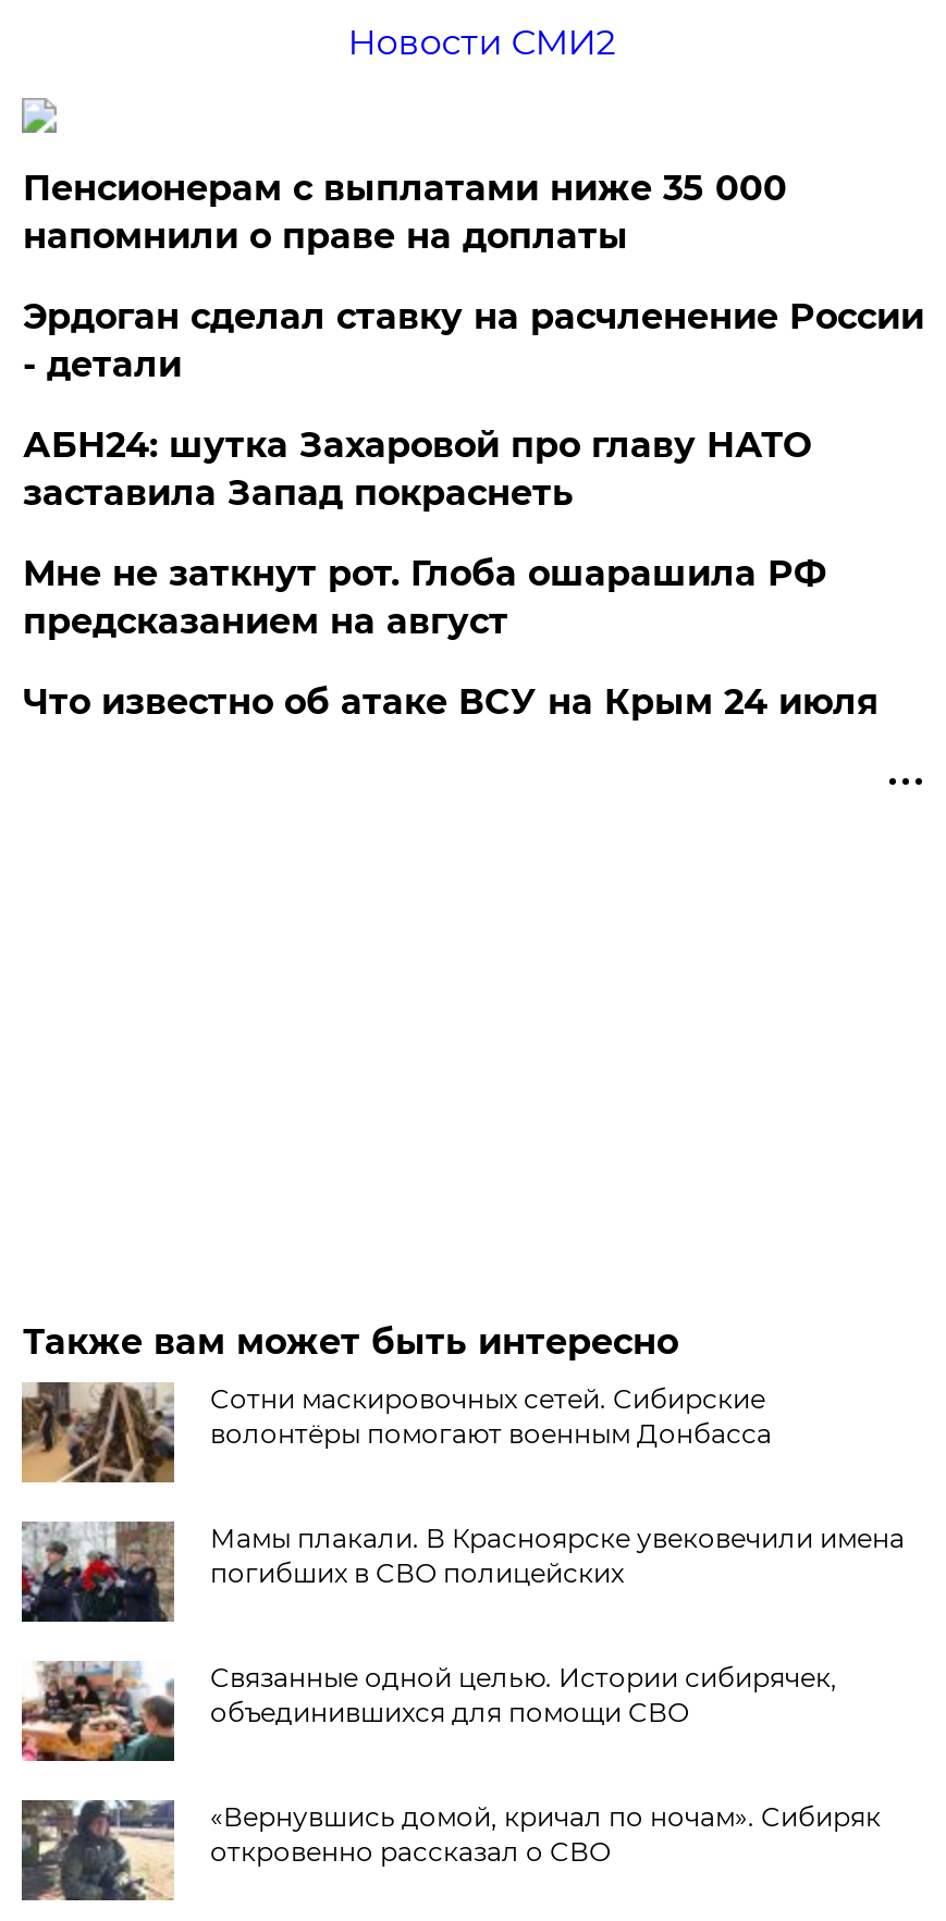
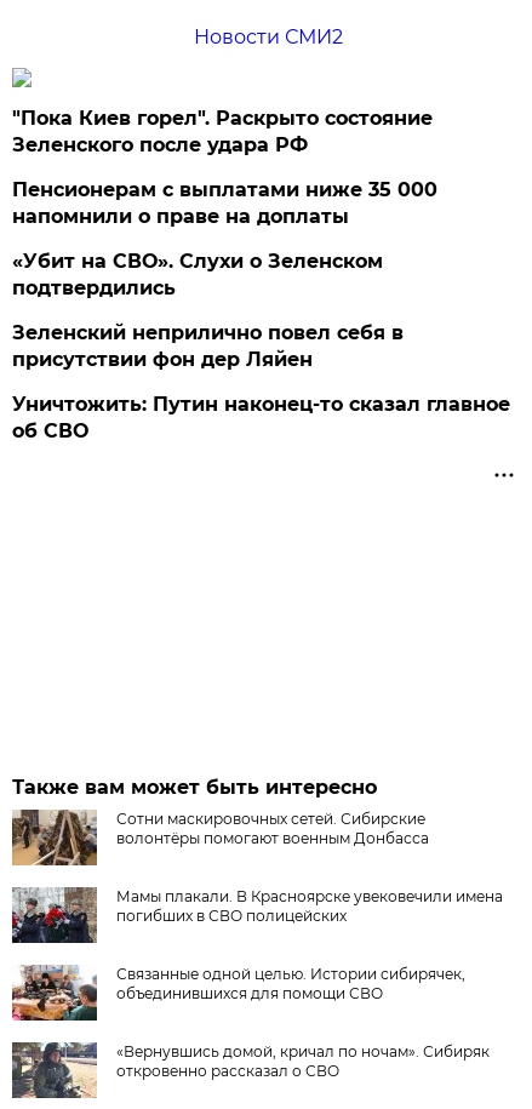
+ "Пока Киев горел". Раскрыто состояние
+ Зеленского после удара РФ

moved down: Пенсионерам с выплатами ниже 35 000 | напомнили о праве на доплаты

- Эрдоган сделал ставку на расчленение России
- - детали
- АБН24: шутка Захаровой про главу НАТО
- заставила Запад покраснеть
- Мне не заткнут рот. Глоба ошарашила РФ
- предсказанием на август
- Что известно об атаке ВСУ на Крым 24 июля
+ «Убит на СВО». Слухи о Зеленском
+ подтвердились
+ Зеленский неприлично повел cебя в
+ присутствии фон дер Ляйен
+ Уничтожить: Путин наконец-то сказал главное
+ об СВО
